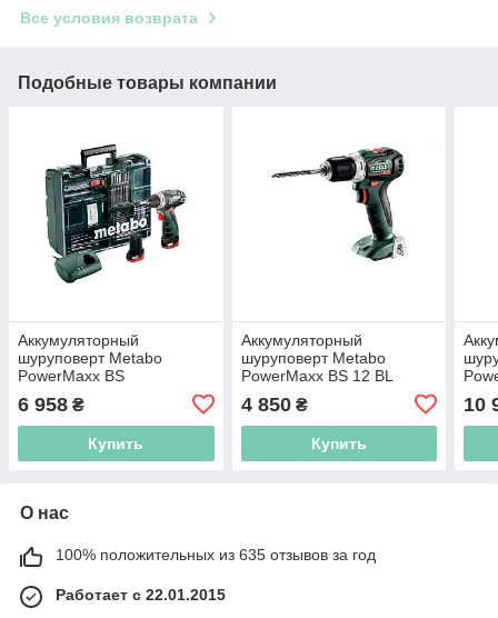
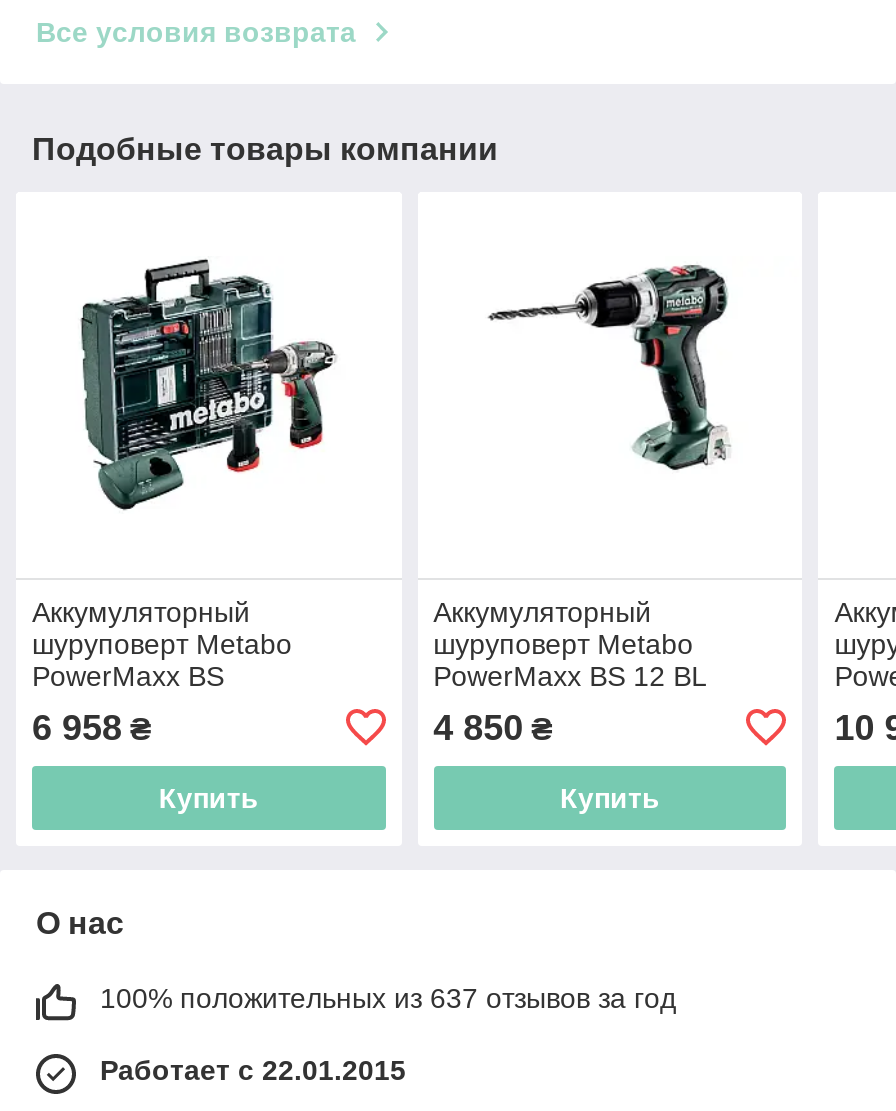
- 100% положительных из 635 отзывов за год
+ 100% положительных из 637 отзывов за год
